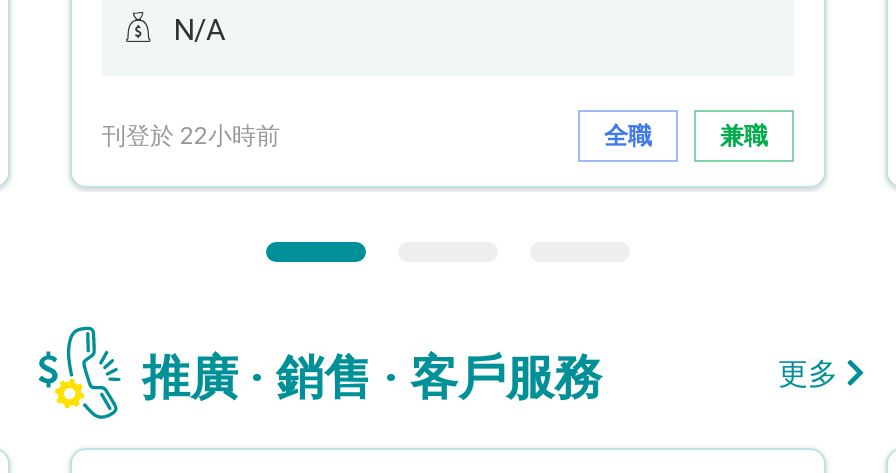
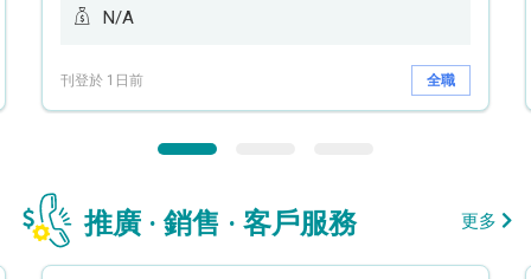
- 刊登於 22小時前
+ 刊登於 1日前

- 兼職
